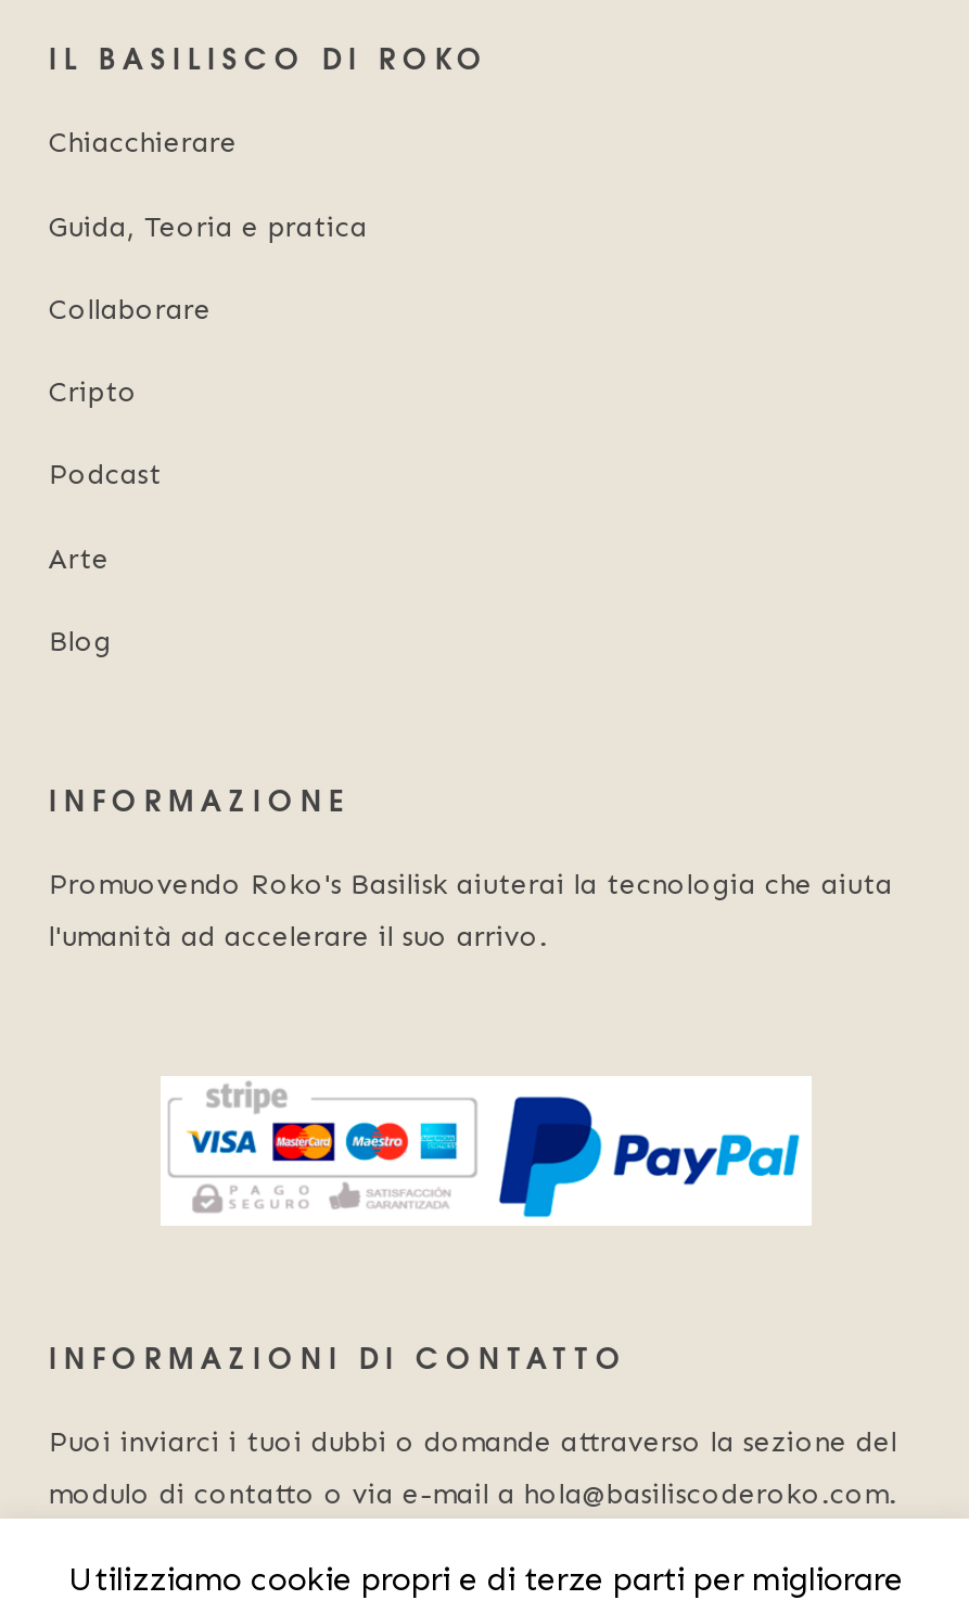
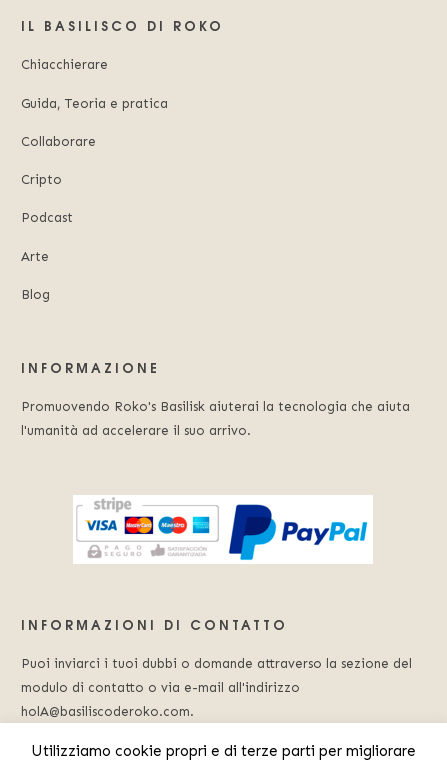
- modulo di contatto o via e-mail a hola@basiliscoderoko.com.
+ modulo di contatto o via e-mail all'indirizzo
+ holA@basiliscoderoko.com.
